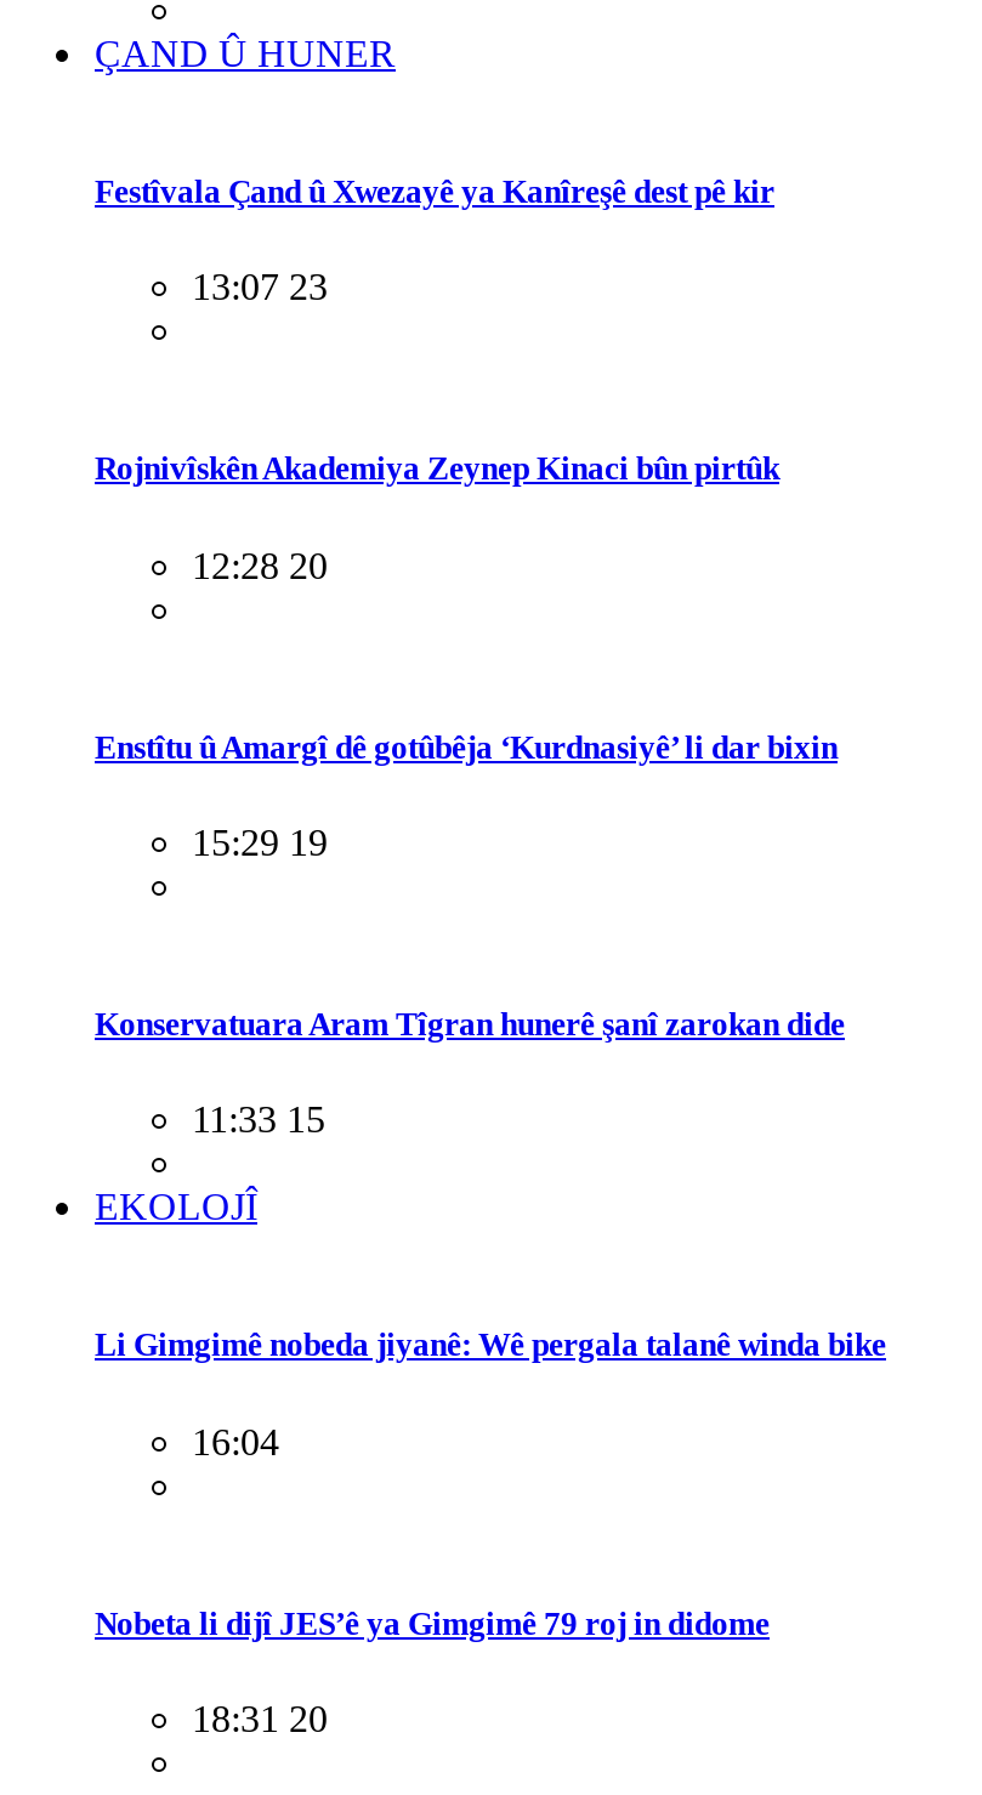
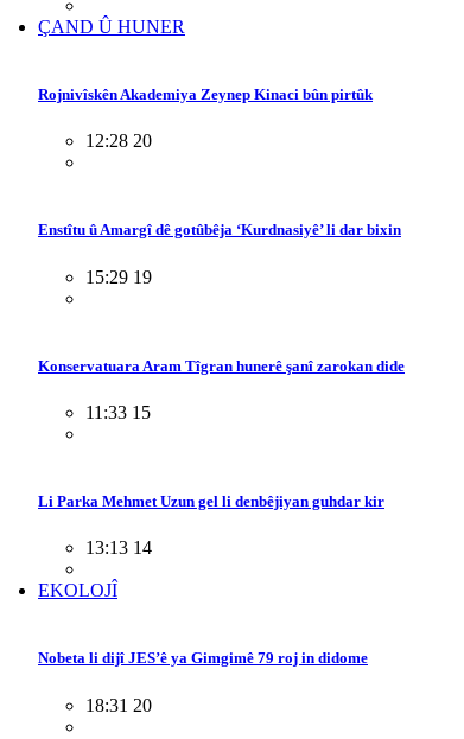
- Festîvala Çand û Xwezayê ya Kanîreşê dest pê kir
- 13:07 23

+ Li Parka Mehmet Uzun gel li denbêjiyan guhdar kir
+ 13:13 14

- Li Gimgimê nobeda jiyanê: Wê pergala talanê winda bike
- 16:04
